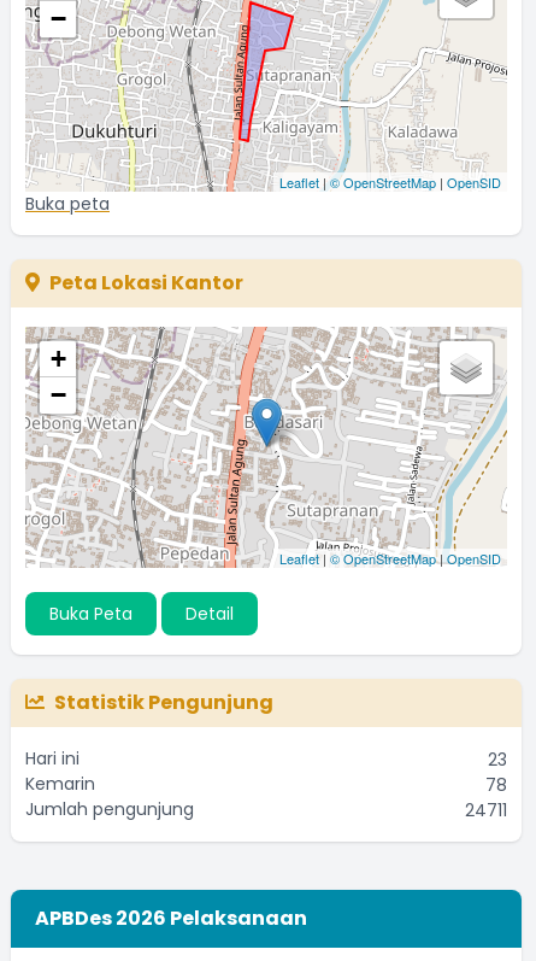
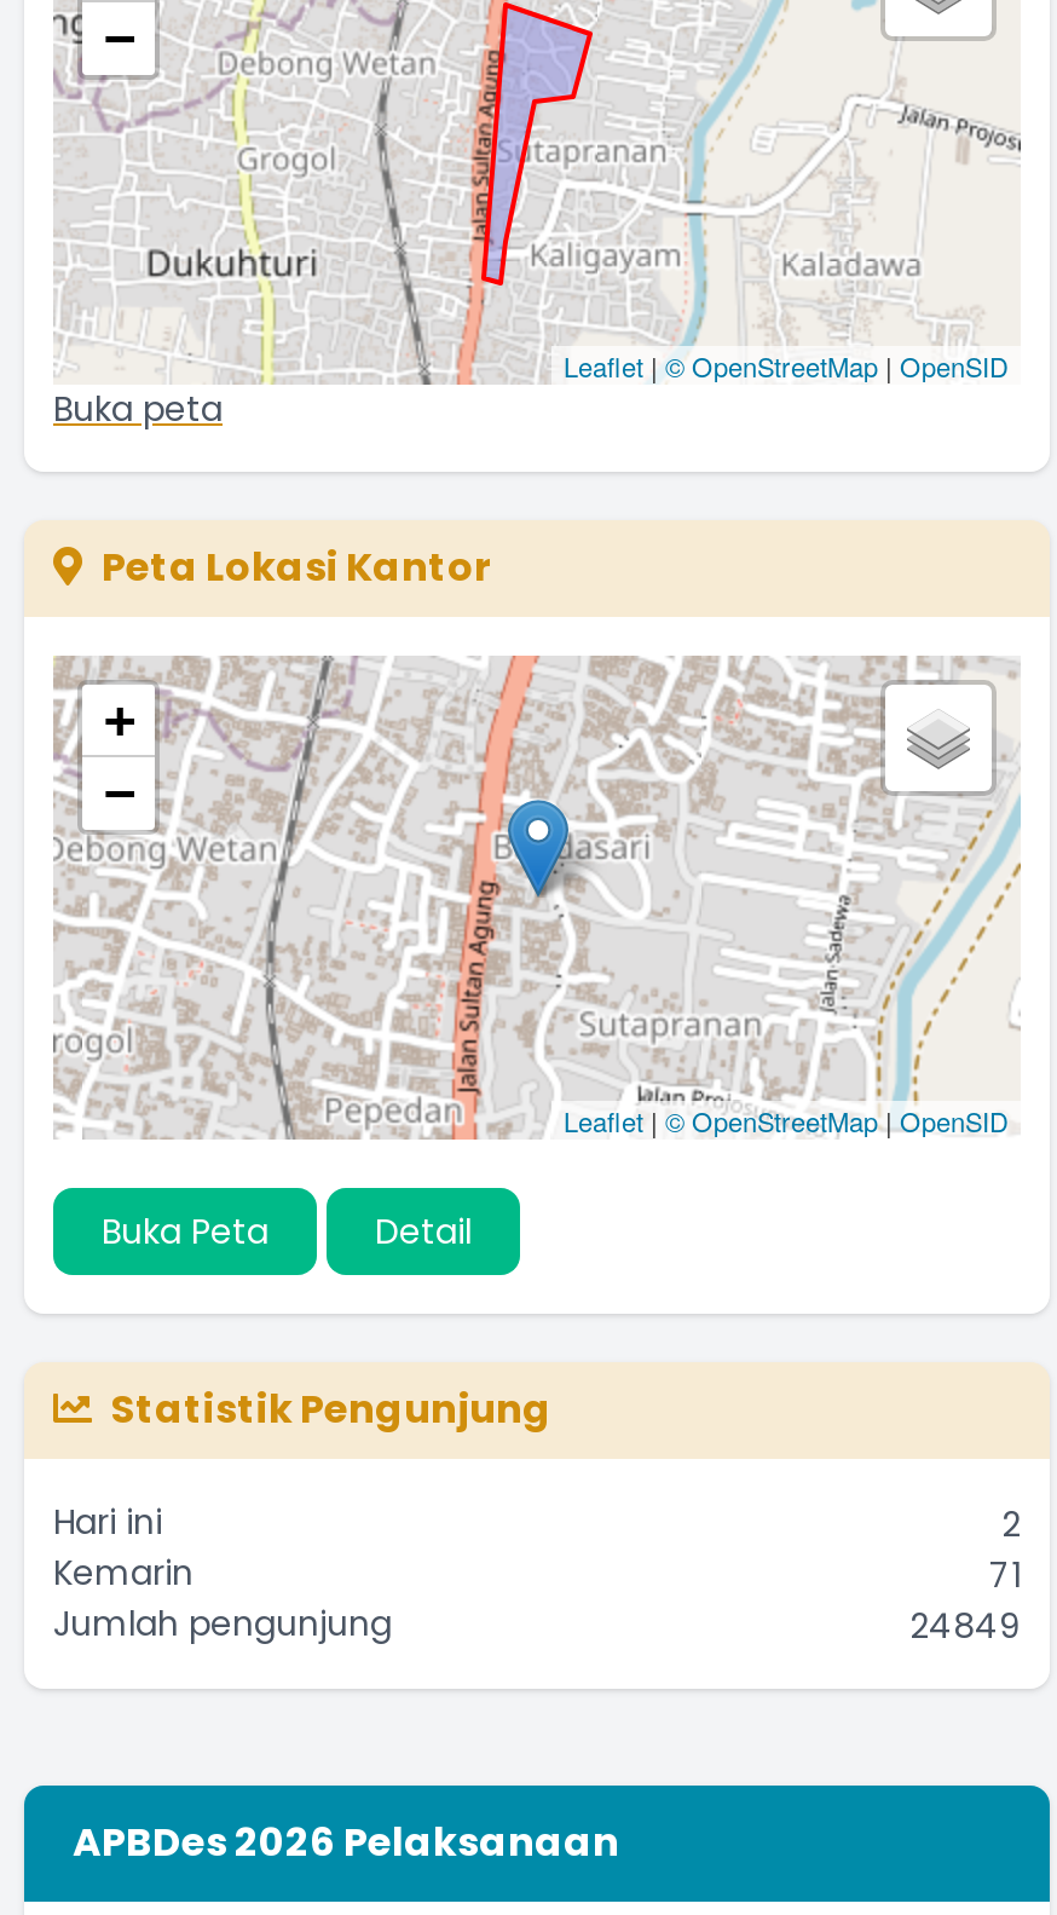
- 23
+ 2

- 78
+ 71

- 24711
+ 24849
